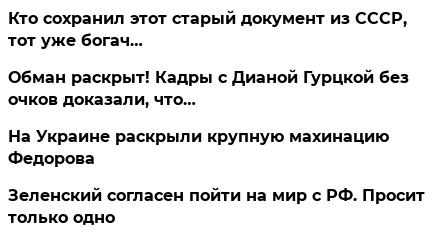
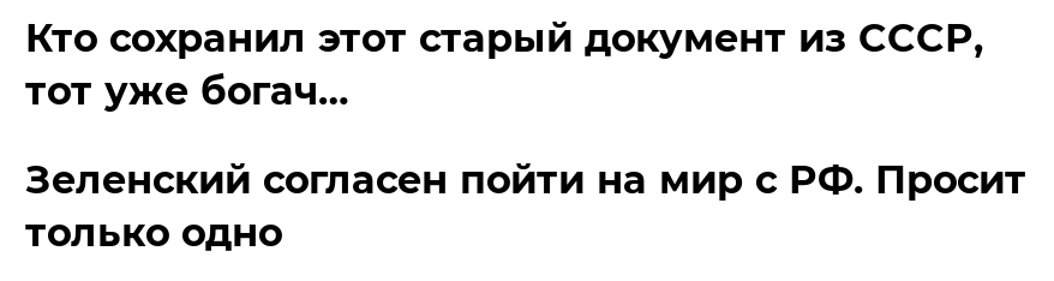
- Обман раскрыт! Кадры с Дианой Гурцкой без
- очков доказали, что…
- На Украине раскрыли крупную махинацию
- Федорова
